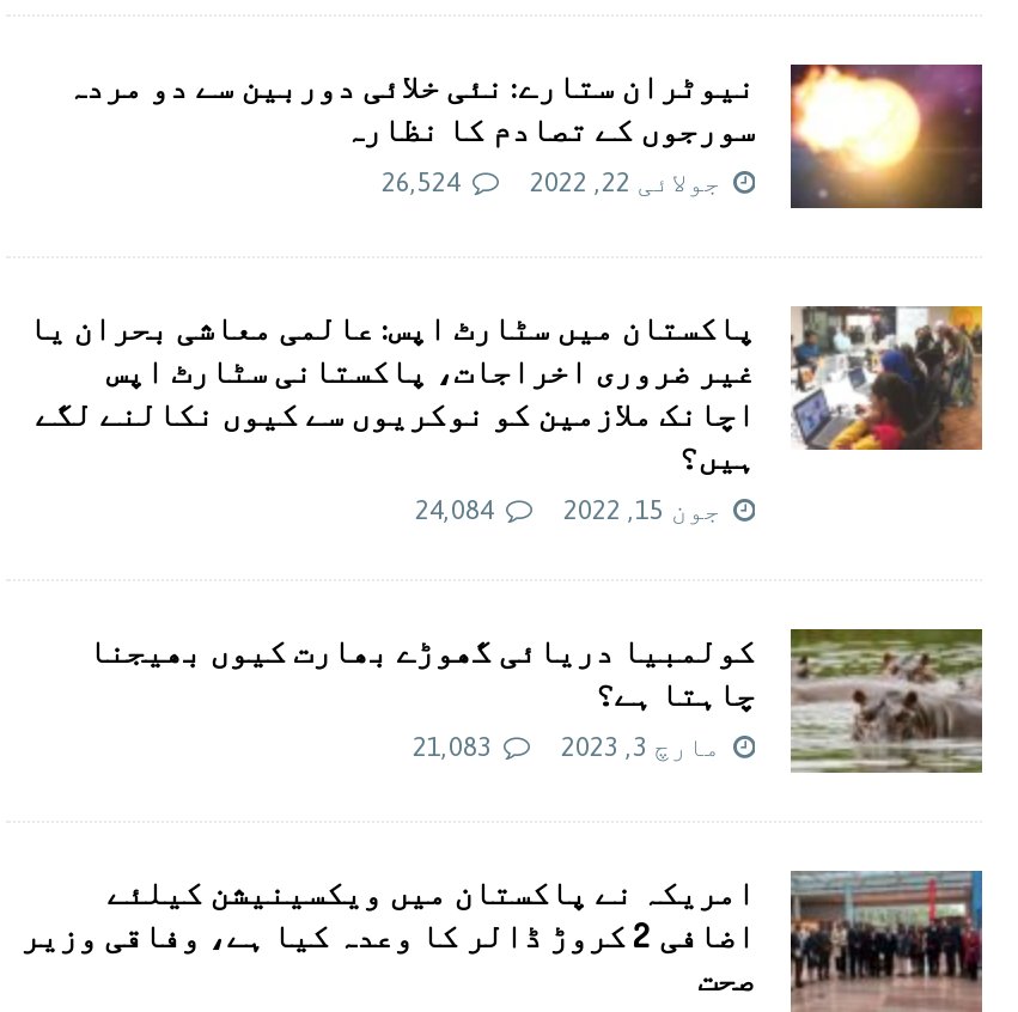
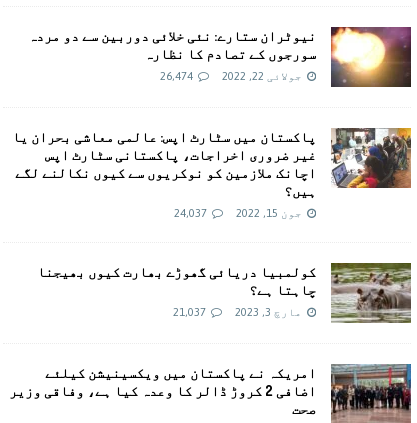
- 26,524
+ 26,474

- 24,084
+ 24,037

- 21,083
+ 21,037
